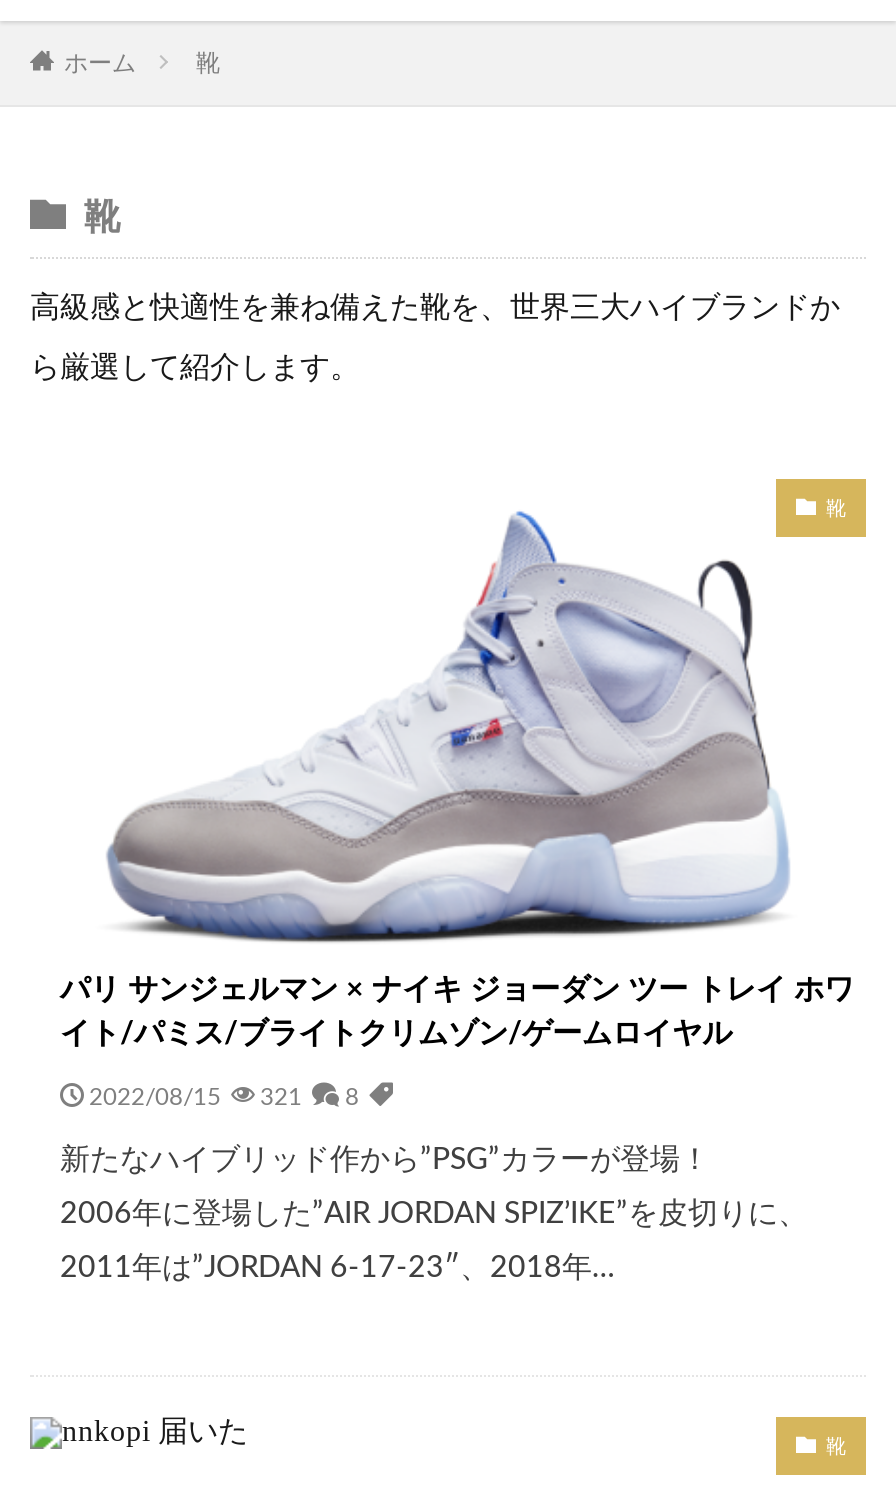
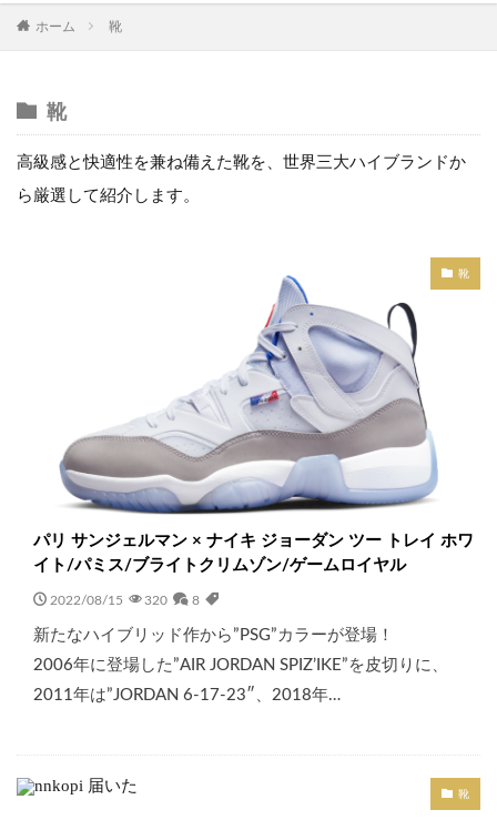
- 2022/08/15 321 8
+ 2022/08/15 320 8
